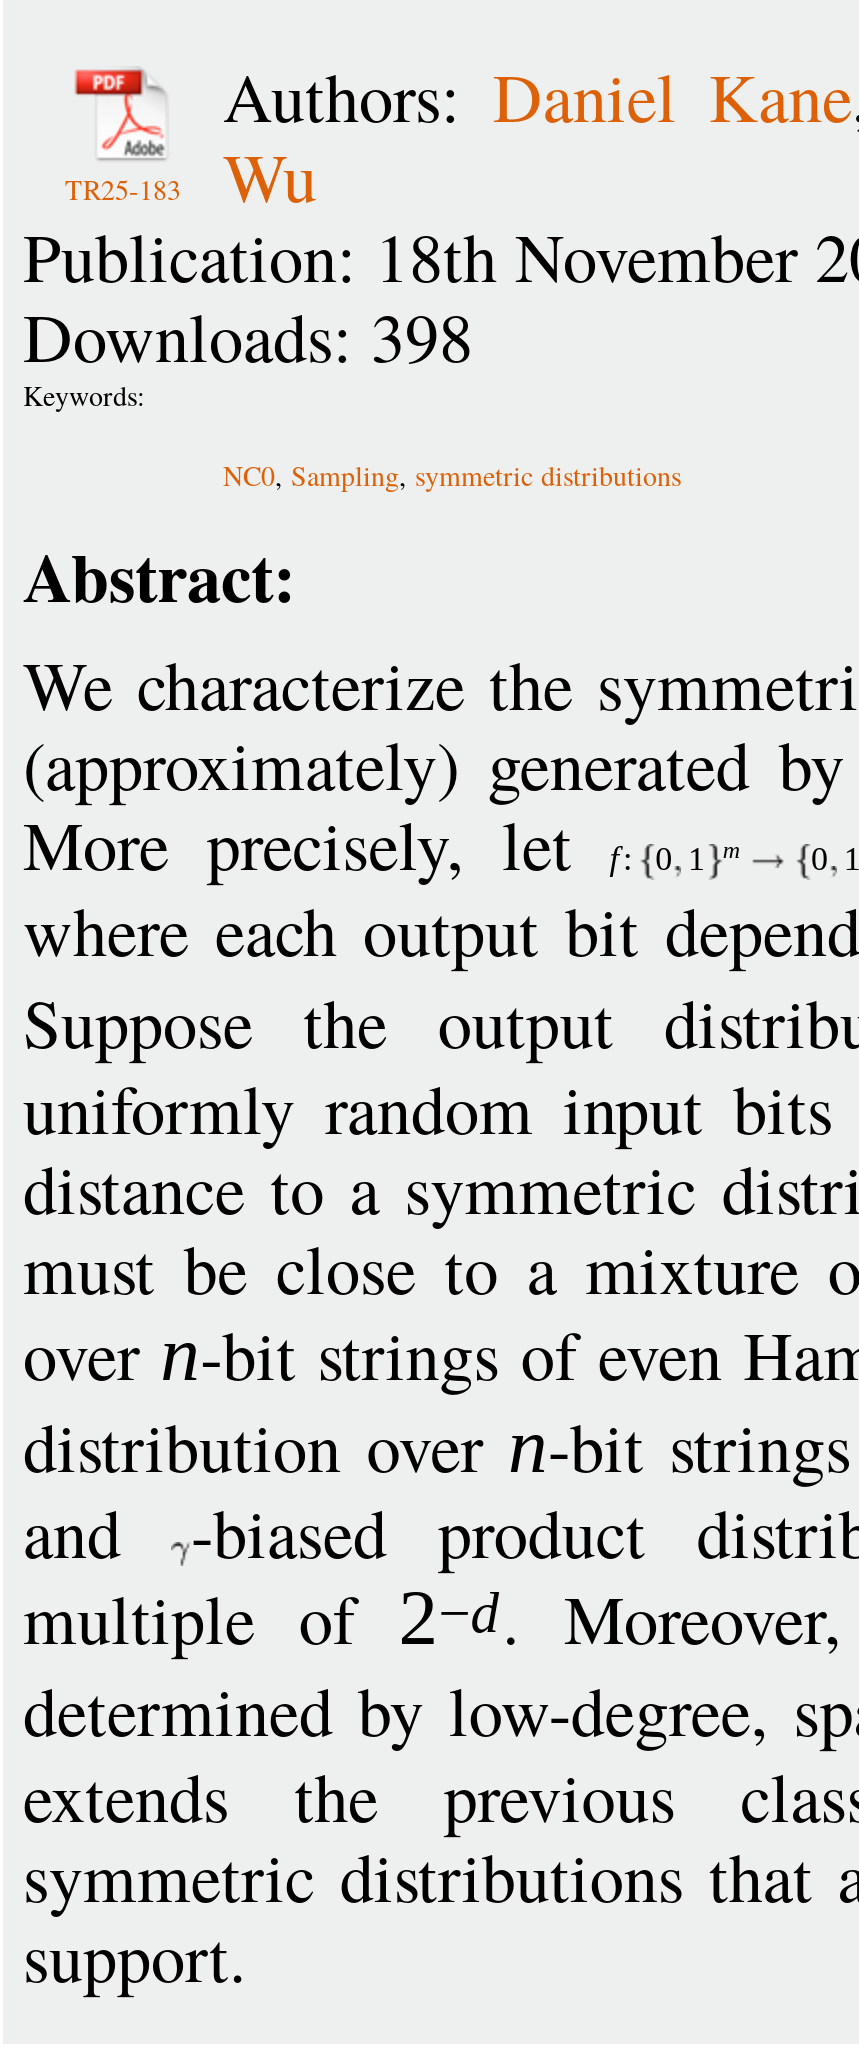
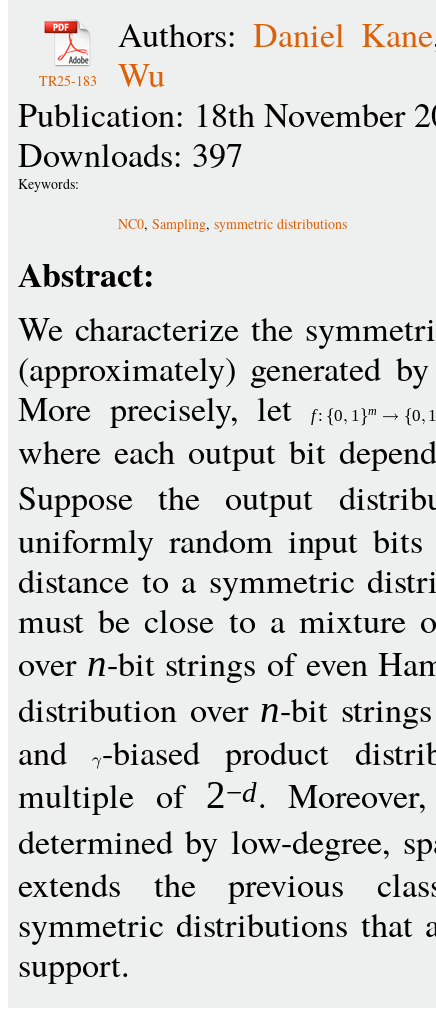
- Downloads: 398
+ Downloads: 397
